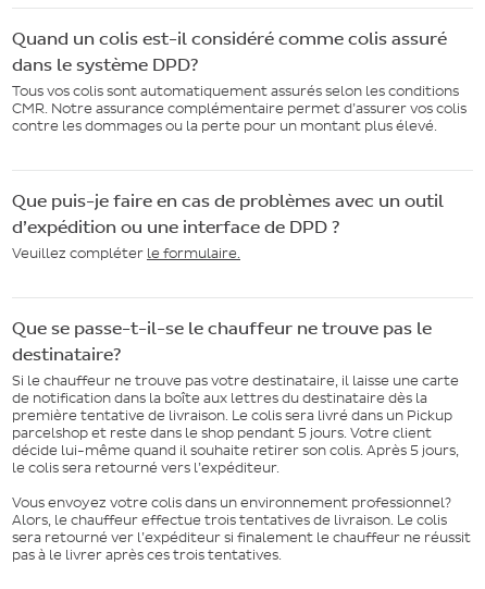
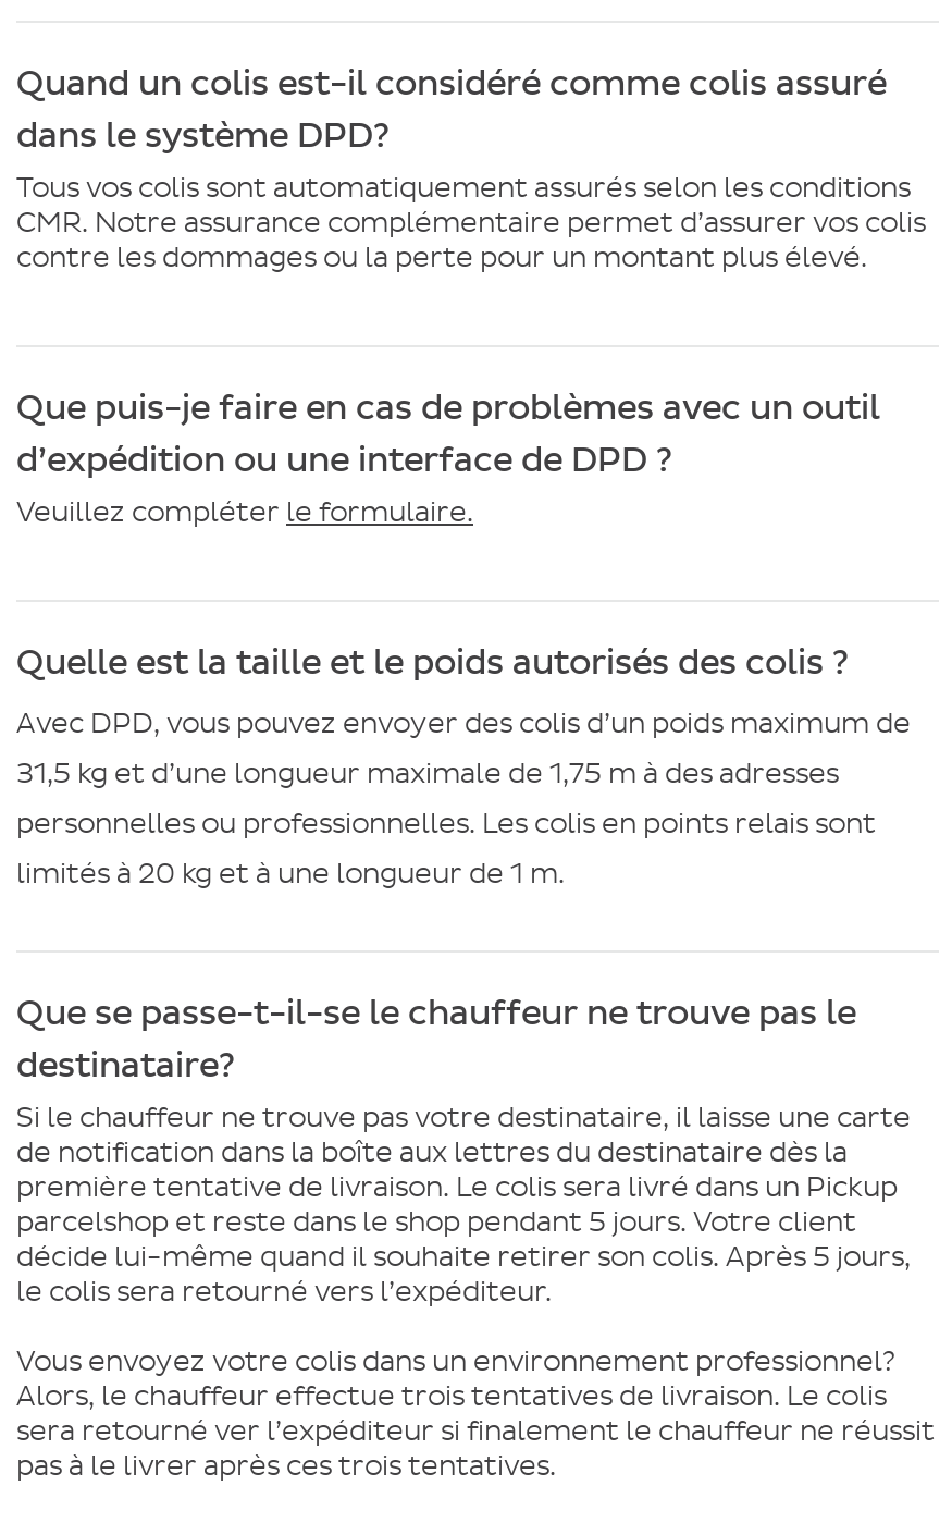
+ Quelle est la taille et le poids autorisés des colis ?
+ Avec DPD, vous pouvez envoyer des colis d’un poids maximum de
+ 31,5 kg et d’une longueur maximale de 1,75 m à des adresses
+ personnelles ou professionnelles. Les colis en points relais sont
+ limités à 20 kg et à une longueur de 1 m.
